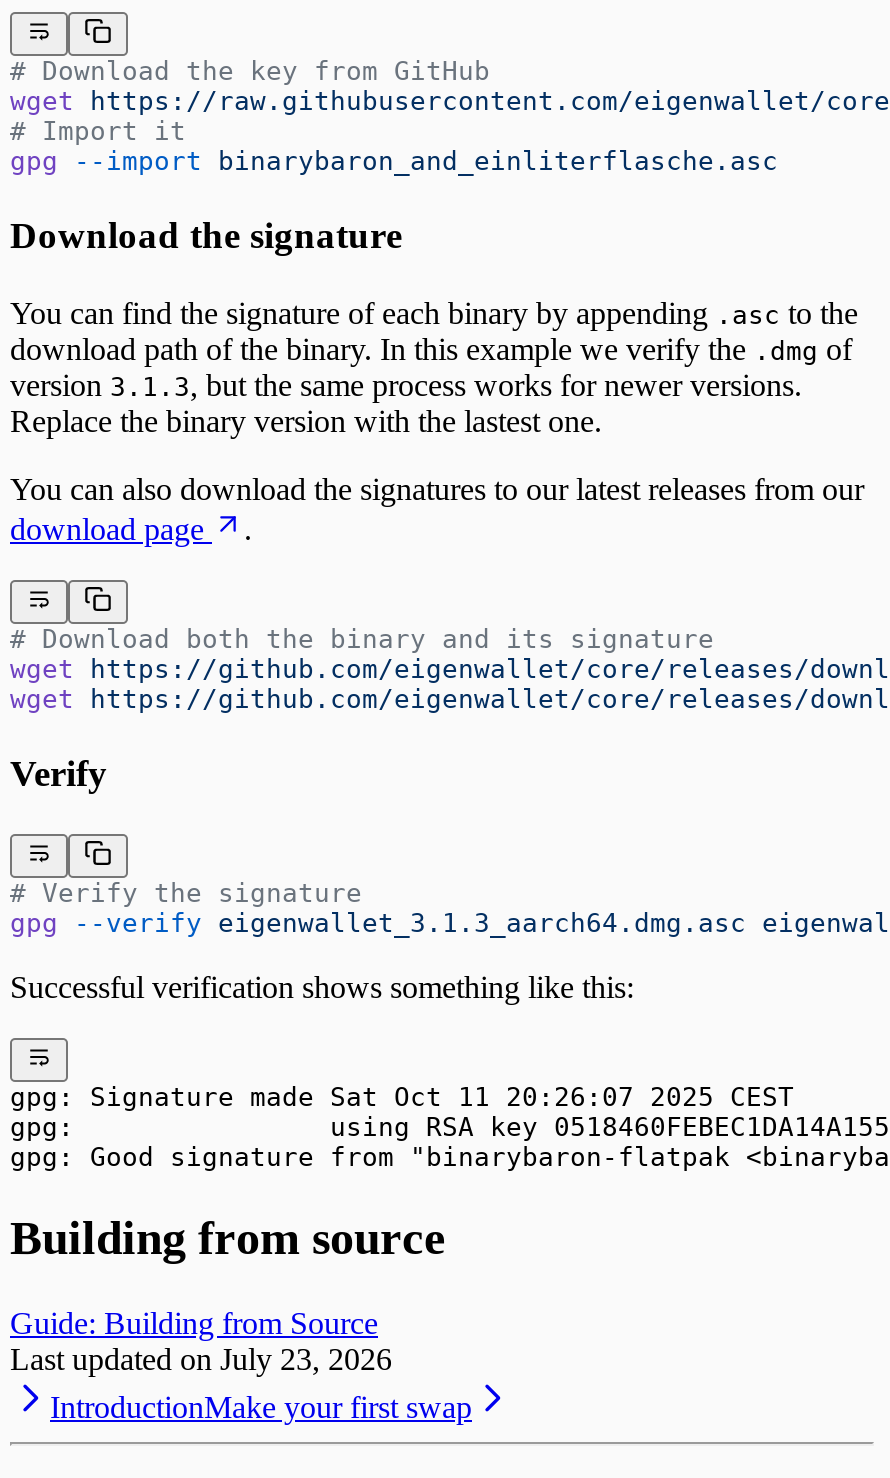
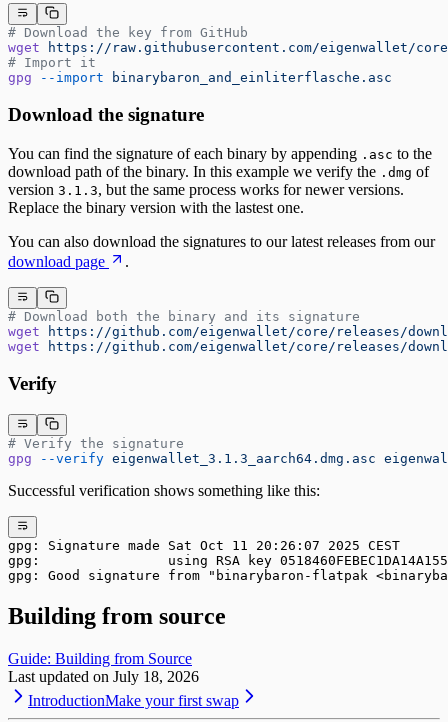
- Last updated on July 23, 2026
+ Last updated on July 18, 2026
